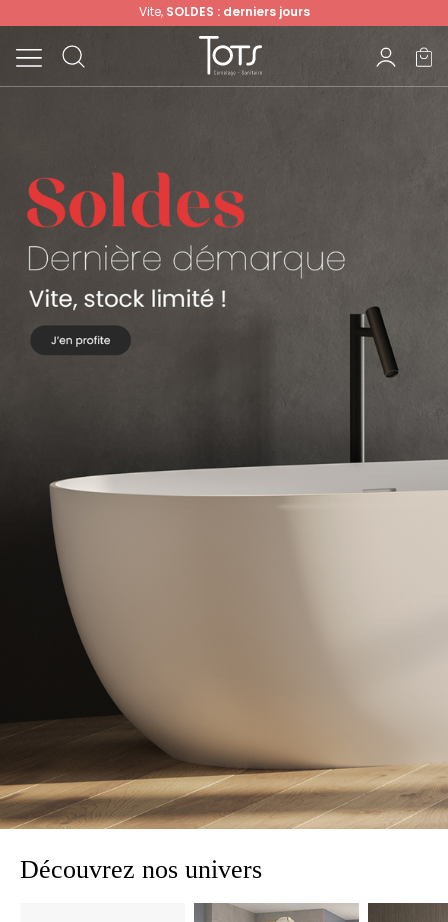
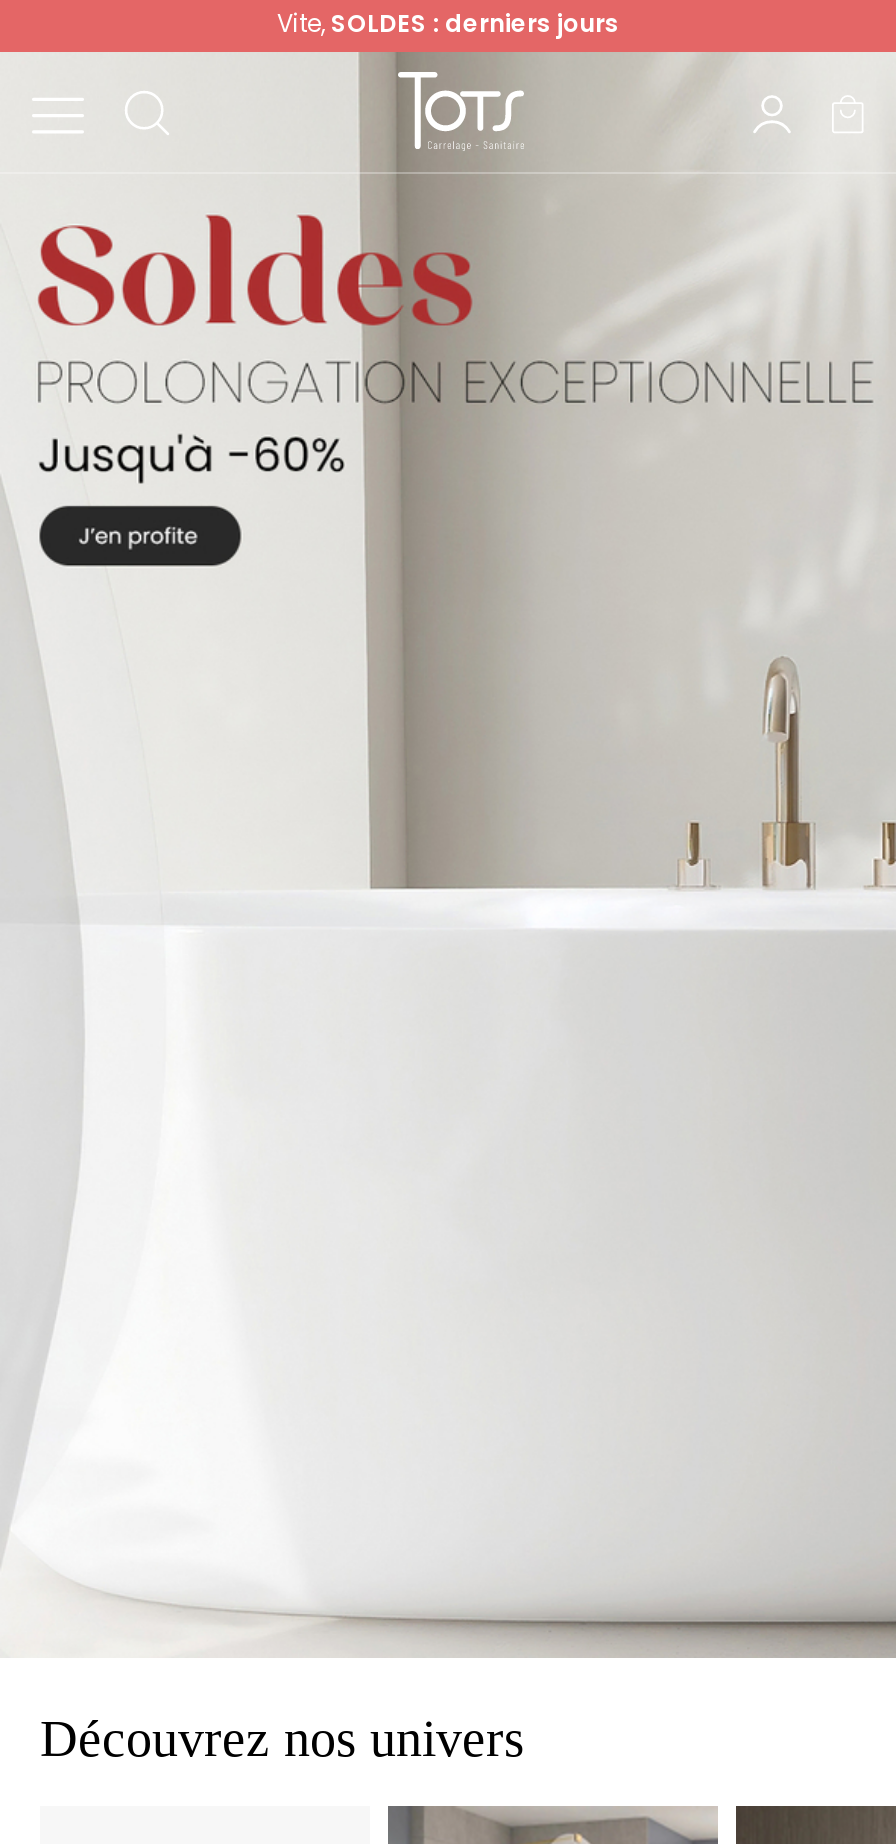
- [image]
+ [image]
